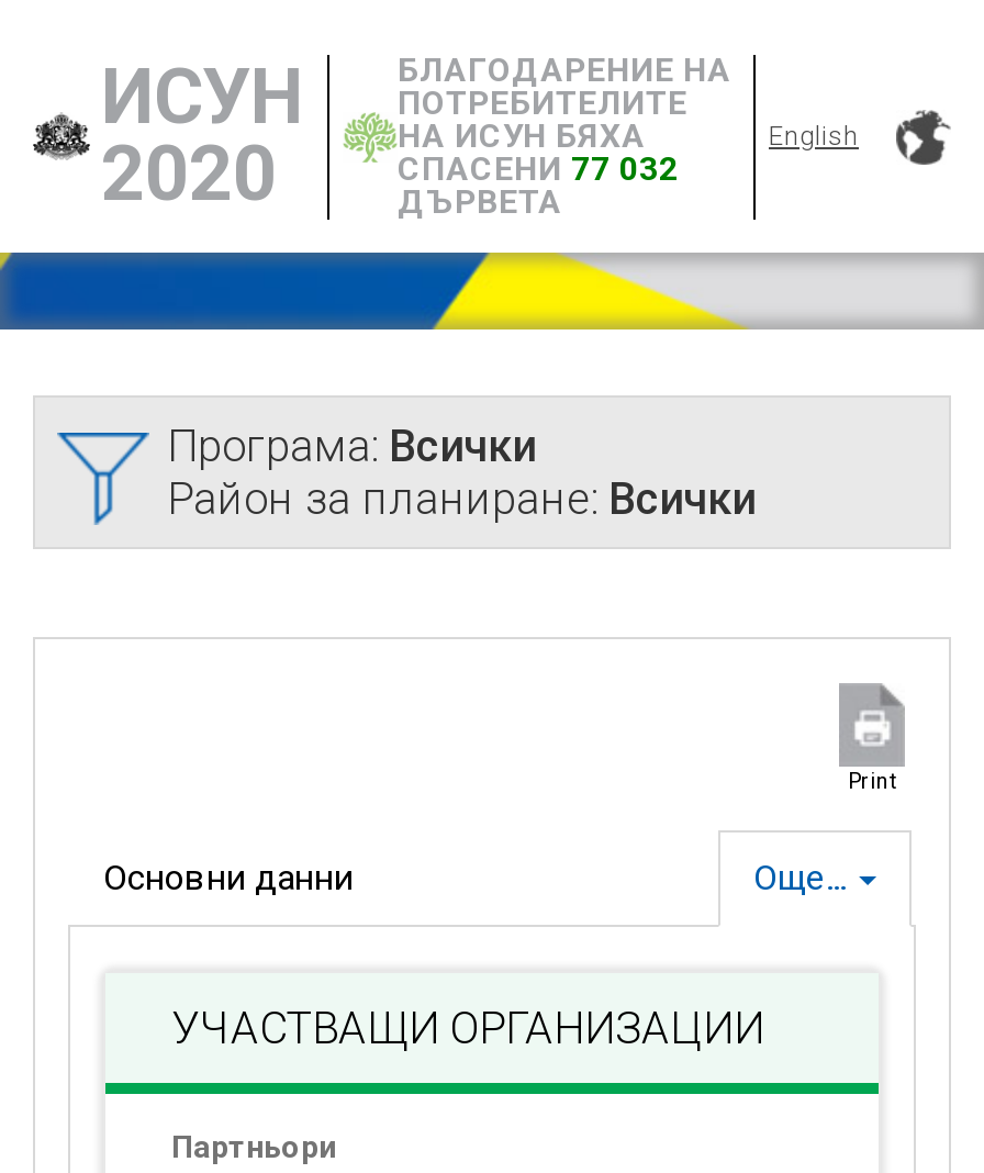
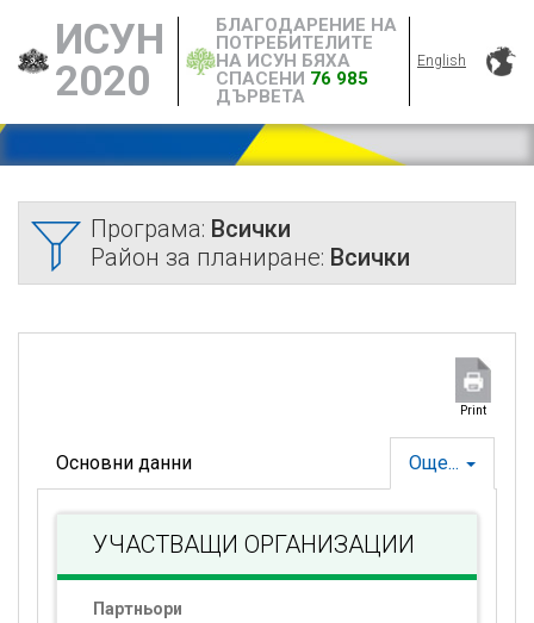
- СПАСЕНИ 77 032
+ СПАСЕНИ 76 985
